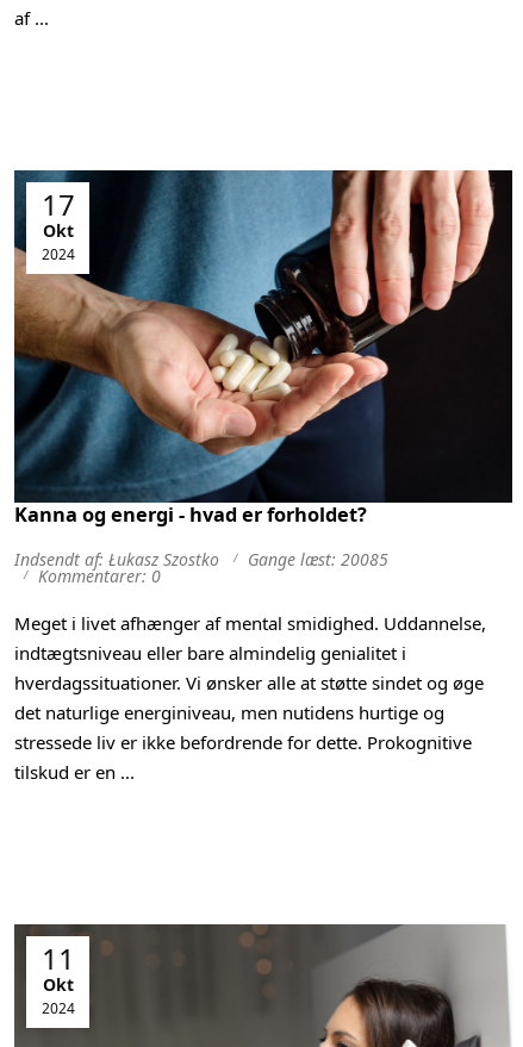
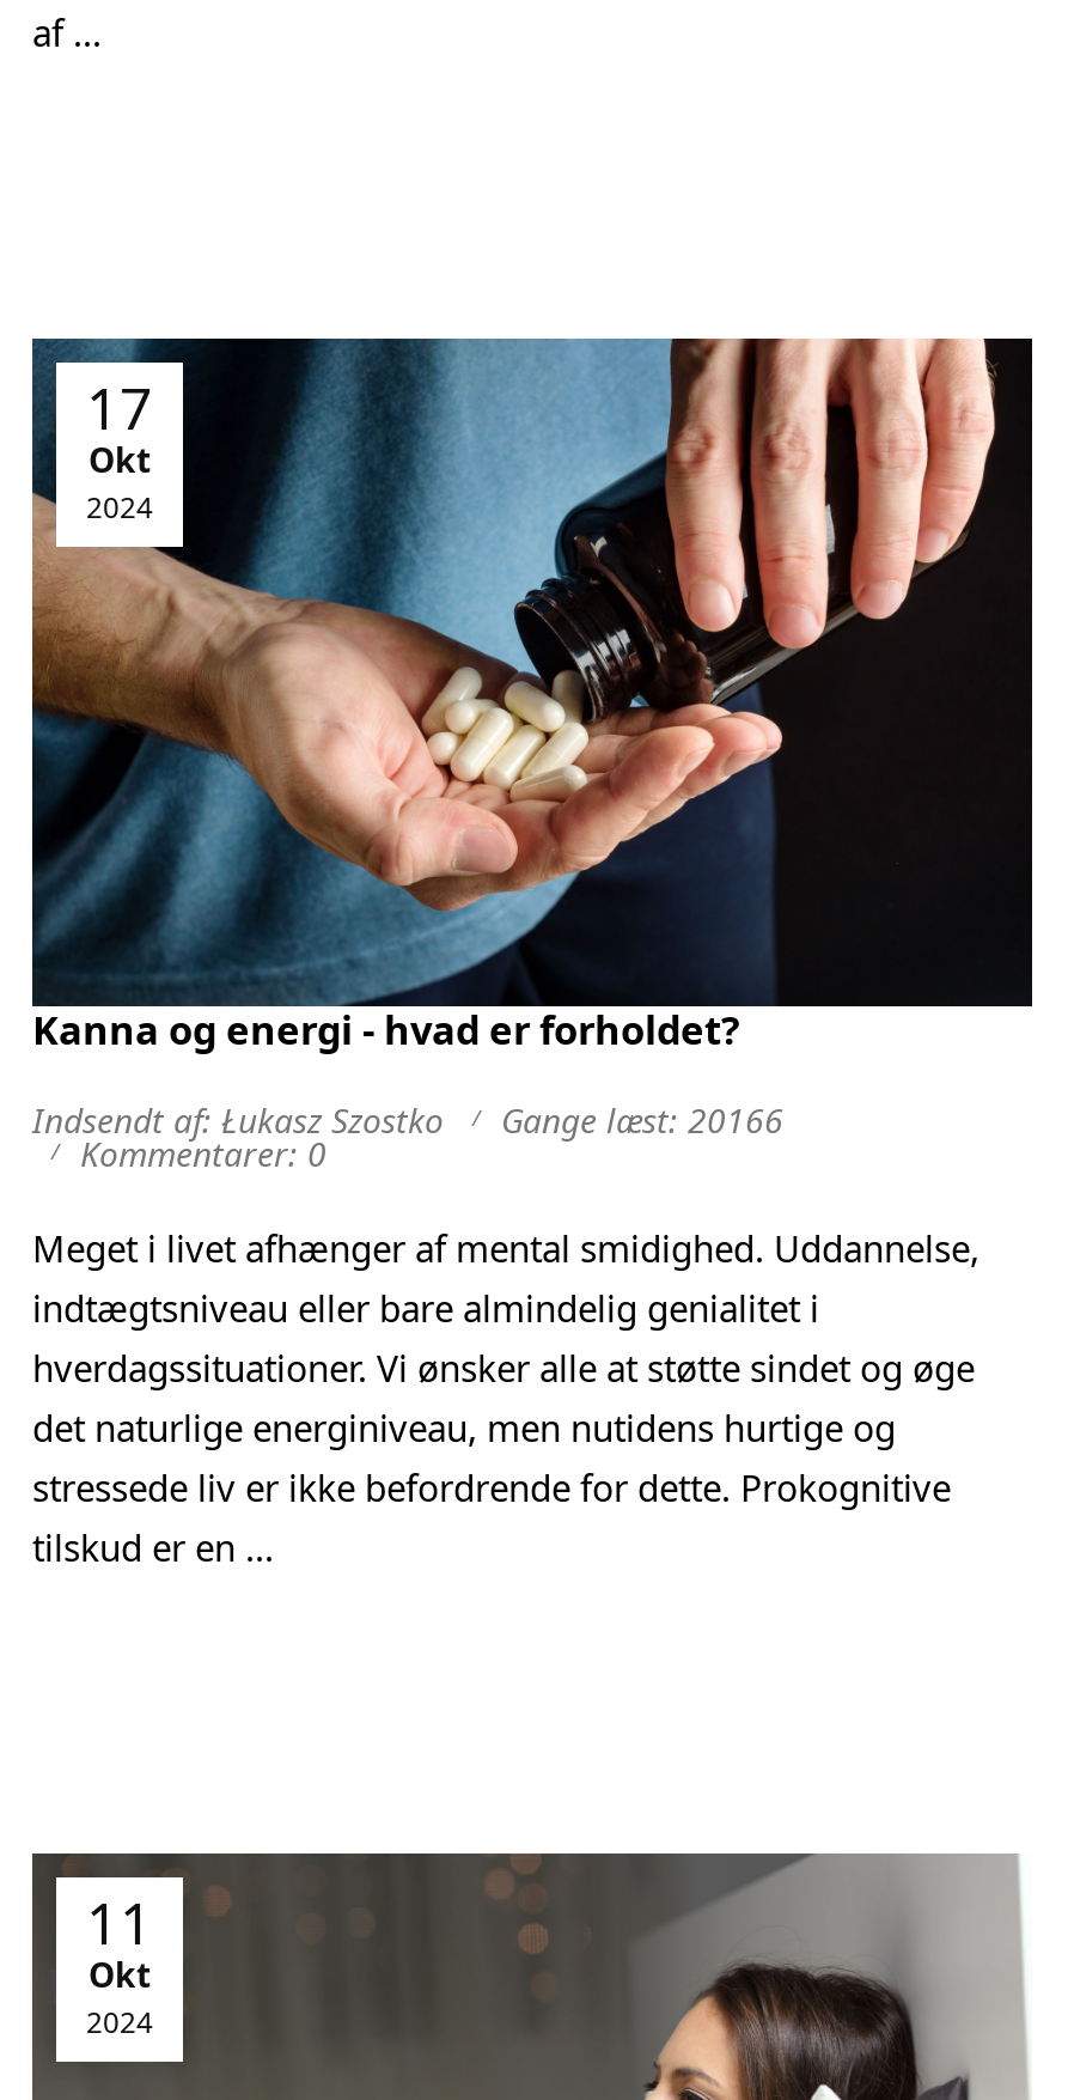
- Indsendt af: Łukasz Szostko Gange læst: 20085
+ Indsendt af: Łukasz Szostko Gange læst: 20166
